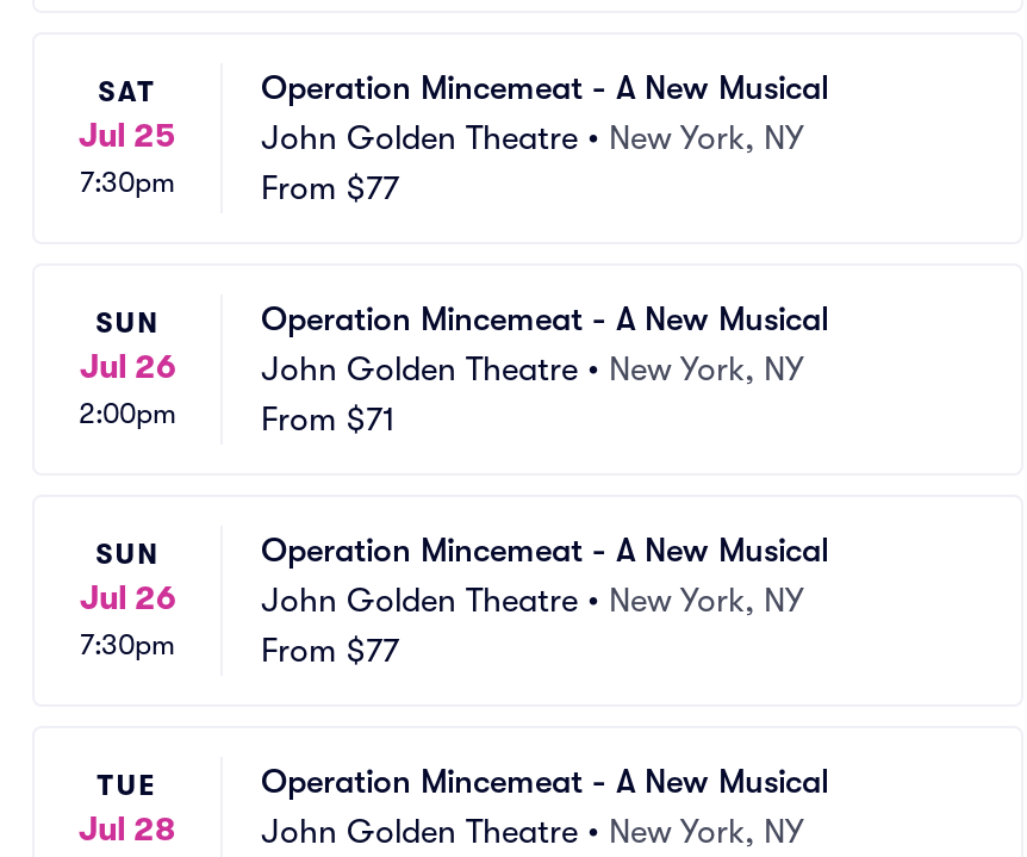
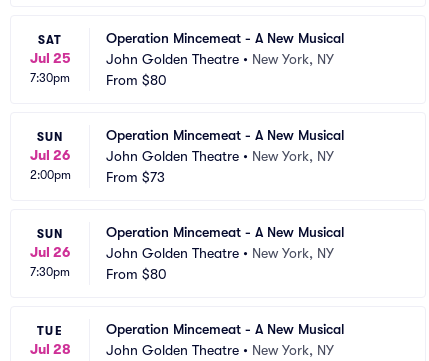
- From $77
+ From $80

- From $71
+ From $73

- From $77
+ From $80
